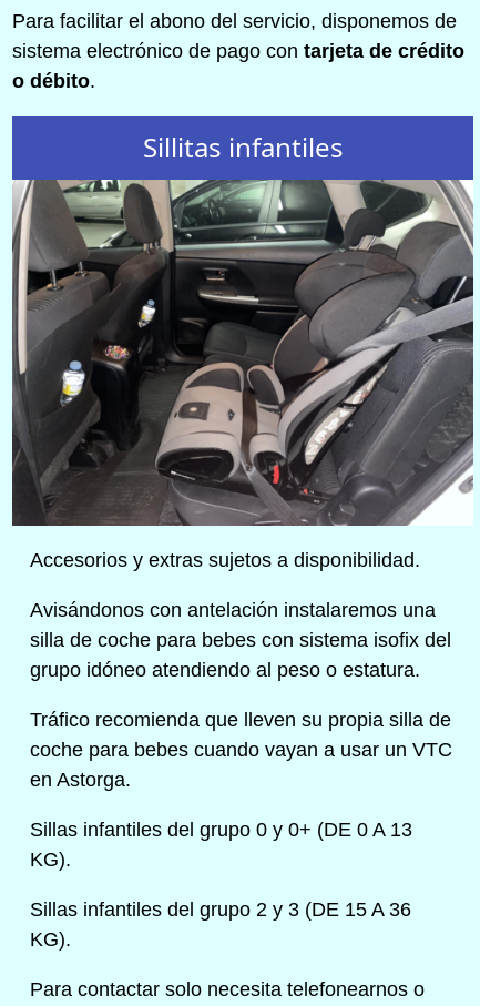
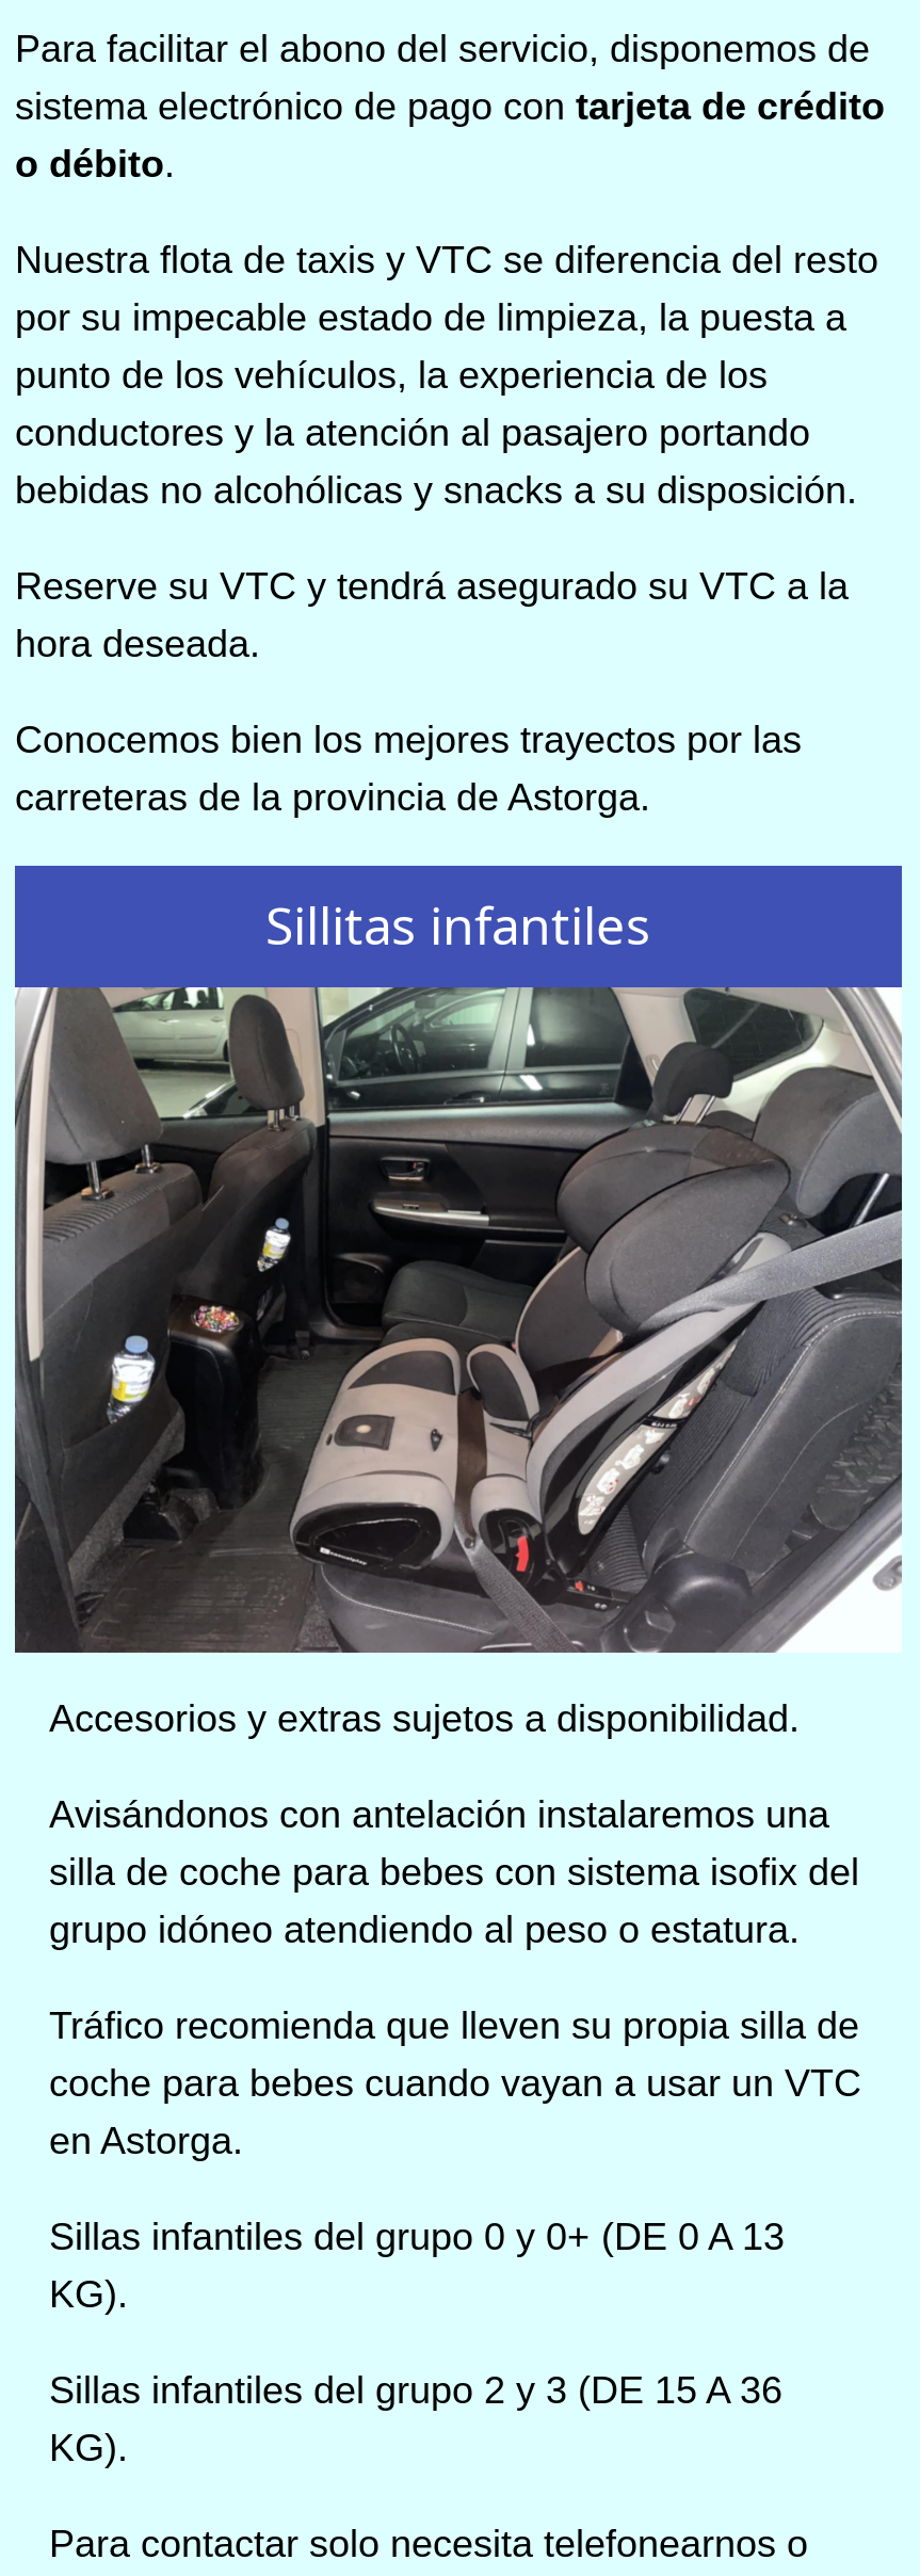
+ Nuestra flota de taxis y VTC se diferencia del resto
+ por su impecable estado de limpieza, la puesta a
+ punto de los vehículos, la experiencia de los
+ conductores y la atención al pasajero portando
+ bebidas no alcohólicas y snacks a su disposición.
+ Reserve su VTC y tendrá asegurado su VTC a la
+ hora deseada.
+ Conocemos bien los mejores trayectos por las
+ carreteras de la provincia de Astorga.
